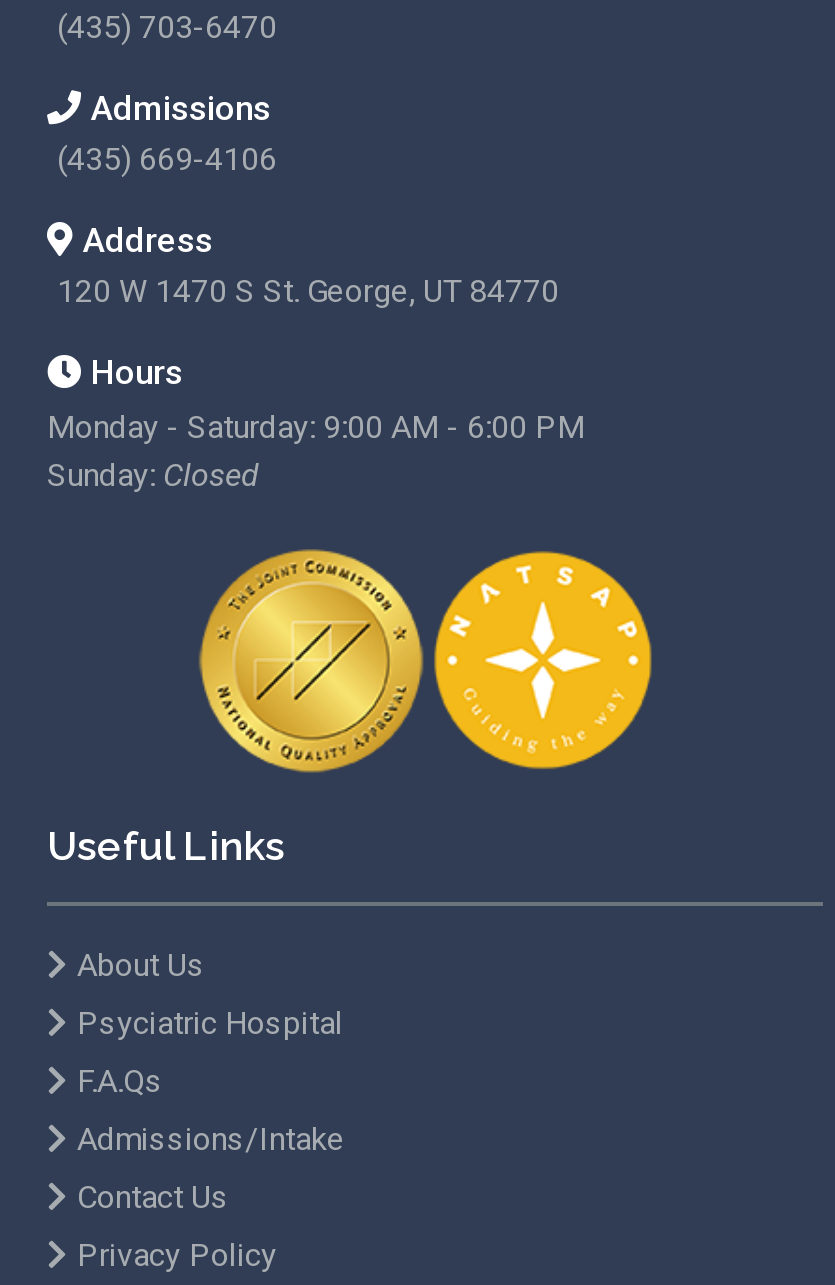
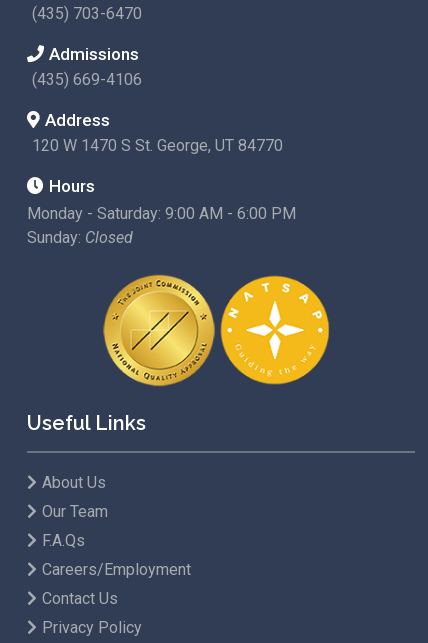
- Psyciatric Hospital
+ Our Team

- Admissions/Intake
+ Careers/Employment
